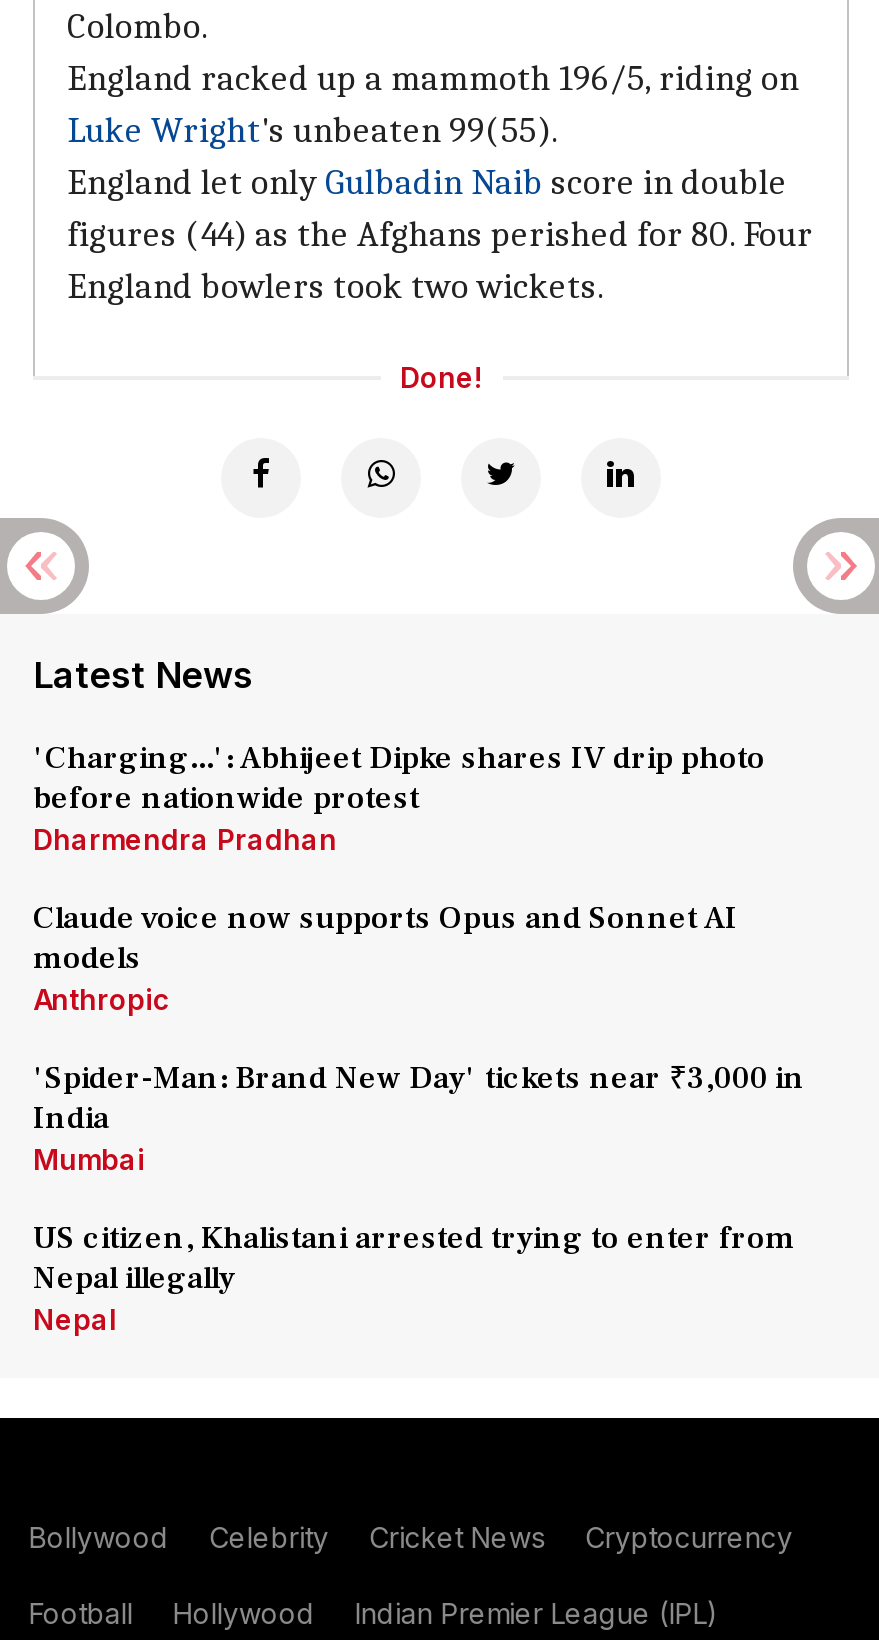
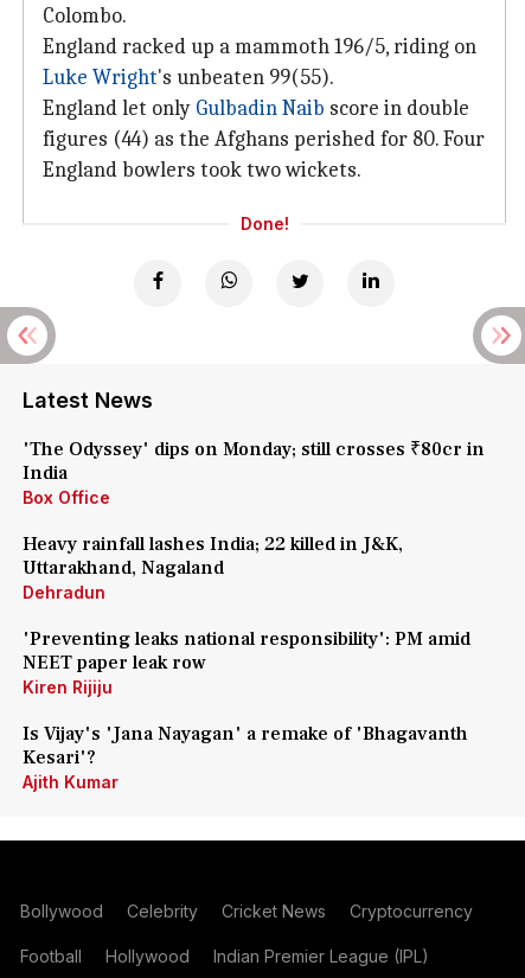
- 'Charging...': Abhijeet Dipke shares IV drip photo
- before nationwide protest
- Dharmendra Pradhan
- Claude voice now supports Opus and Sonnet AI
- models
- Anthropic
- 'Spider-Man: Brand New Day' tickets near ₹3,000 in
+ 'The Odyssey' dips on Monday; still crosses ₹80cr in

moved up: India

- Mumbai
- US citizen, Khalistani arrested trying to enter from
- Nepal illegally
- Nepal
+ Box Office
+ Heavy rainfall lashes India; 22 killed in J&K,
+ Uttarakhand, Nagaland
+ Dehradun
+ 'Preventing leaks national responsibility': PM amid
+ NEET paper leak row
+ Kiren Rijiju
+ Is Vijay's 'Jana Nayagan' a remake of 'Bhagavanth
+ Kesari'?
+ Ajith Kumar
